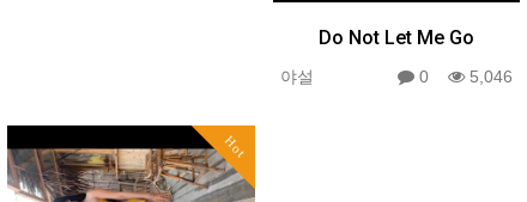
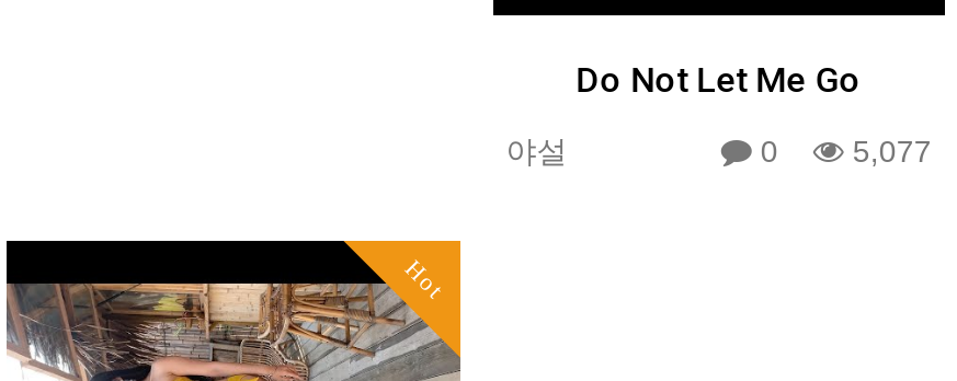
- 0 5,046
+ 0 5,077
